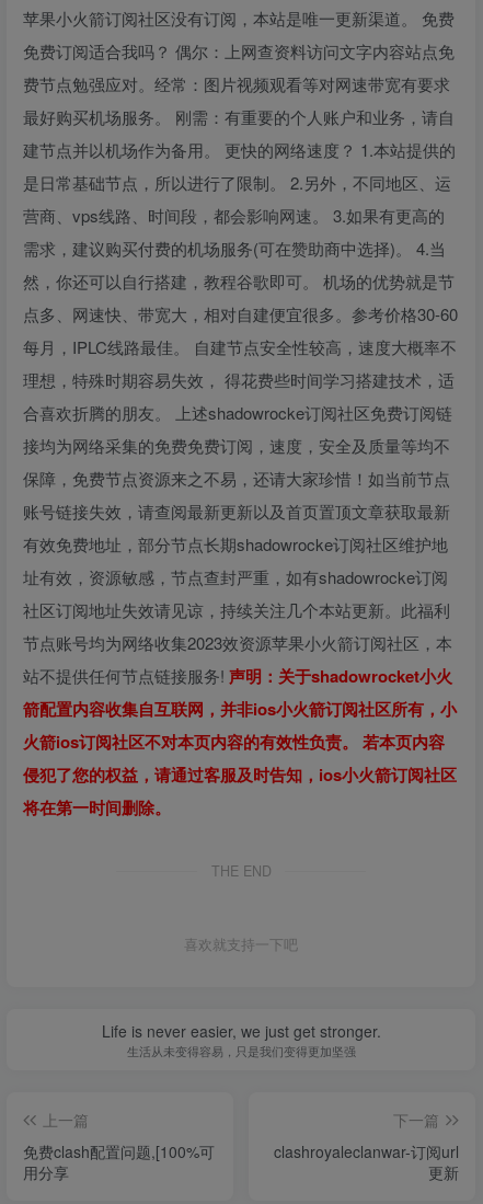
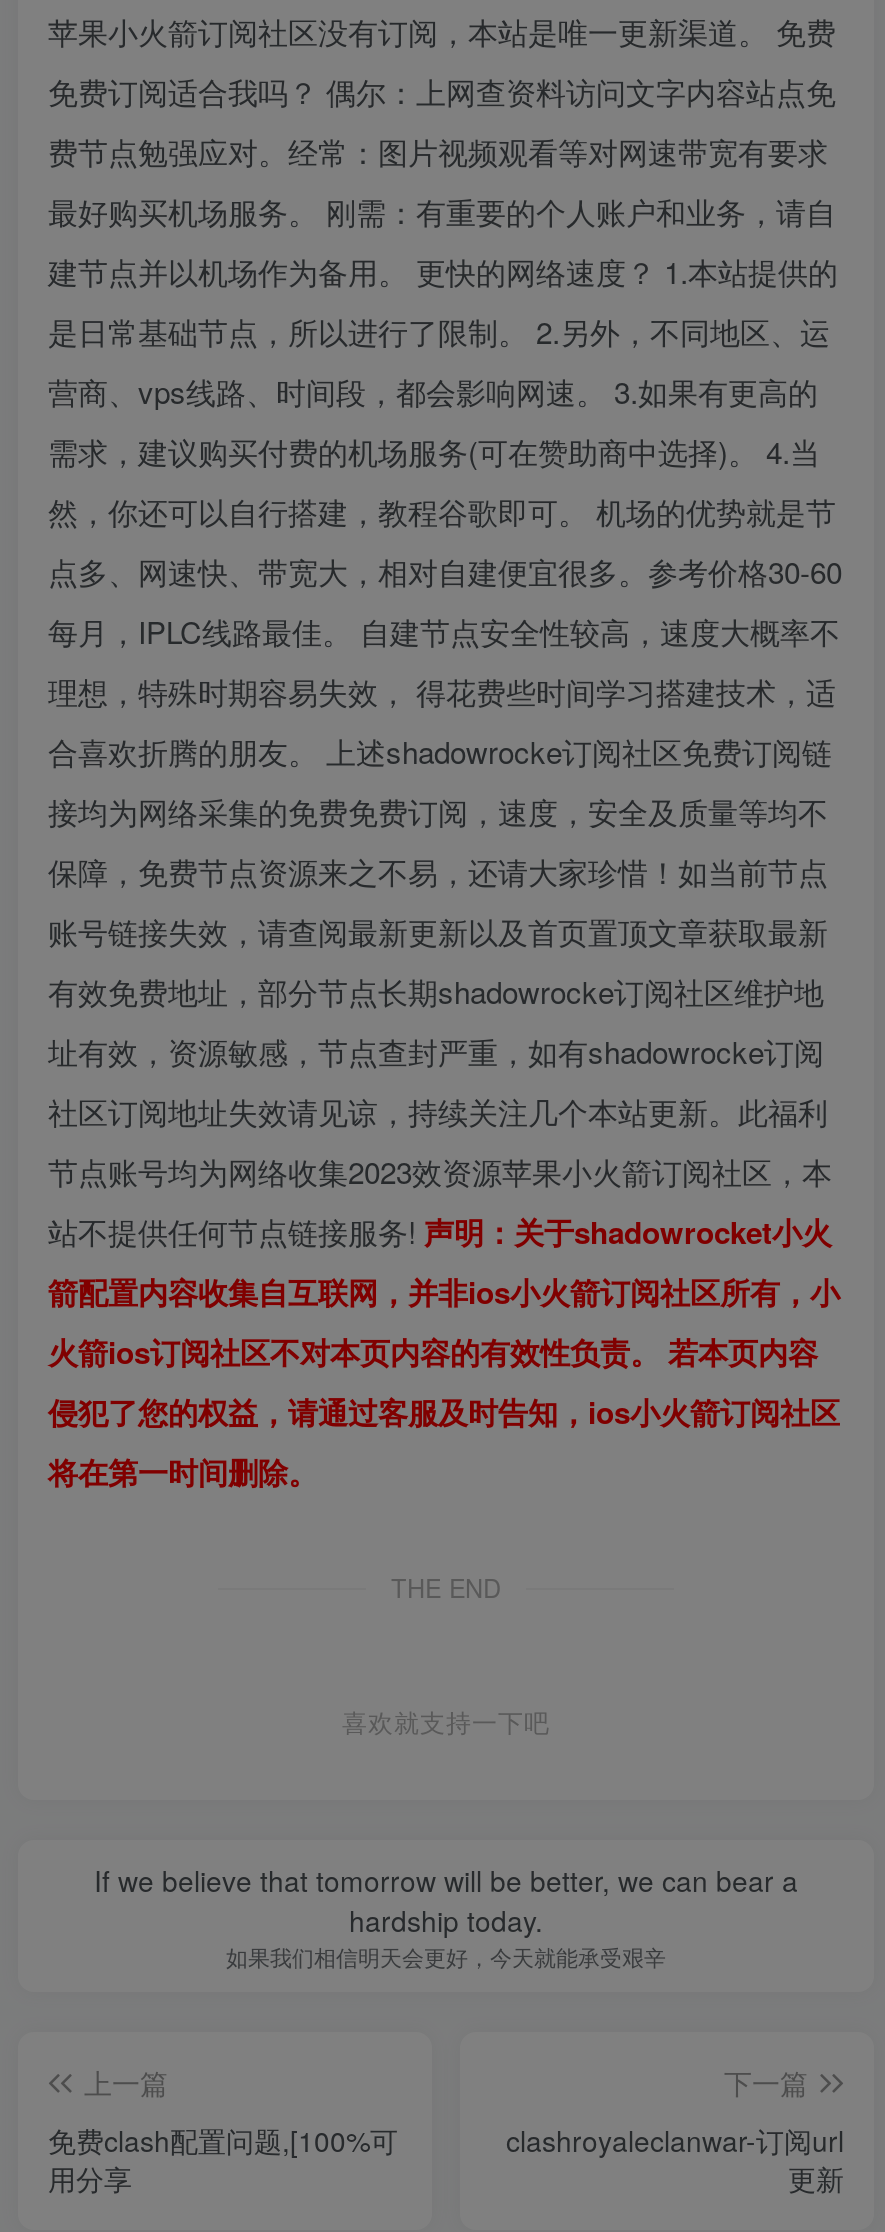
- Life is never easier, we just get stronger.
- 生活从未变得容易，只是我们变得更加坚强
+ If we believe that tomorrow will be better, we can bear a
+ hardship today.
+ 如果我们相信明天会更好，今天就能承受艰辛
